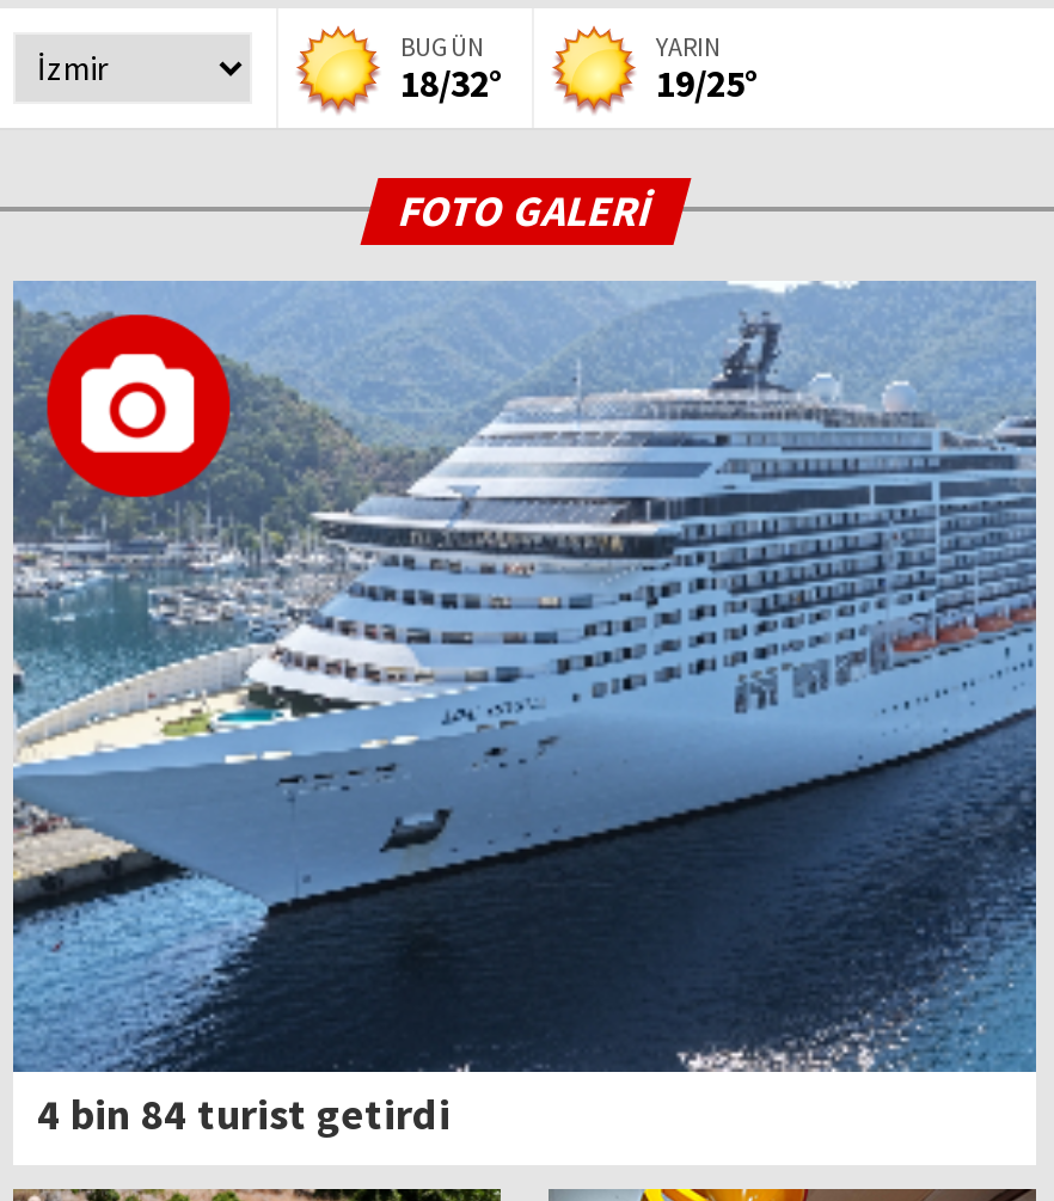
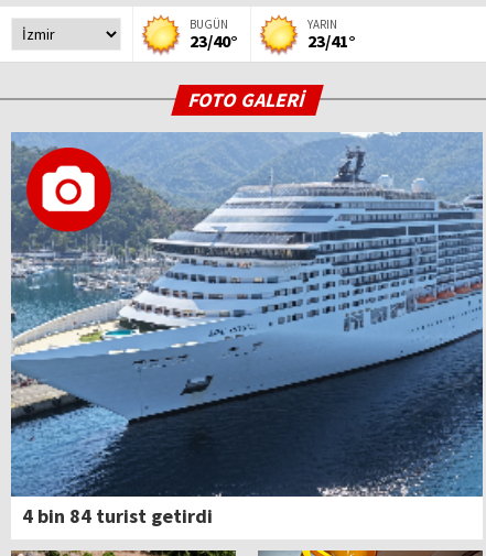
- 18/32°
+ 23/40°

- 19/25°
+ 23/41°
